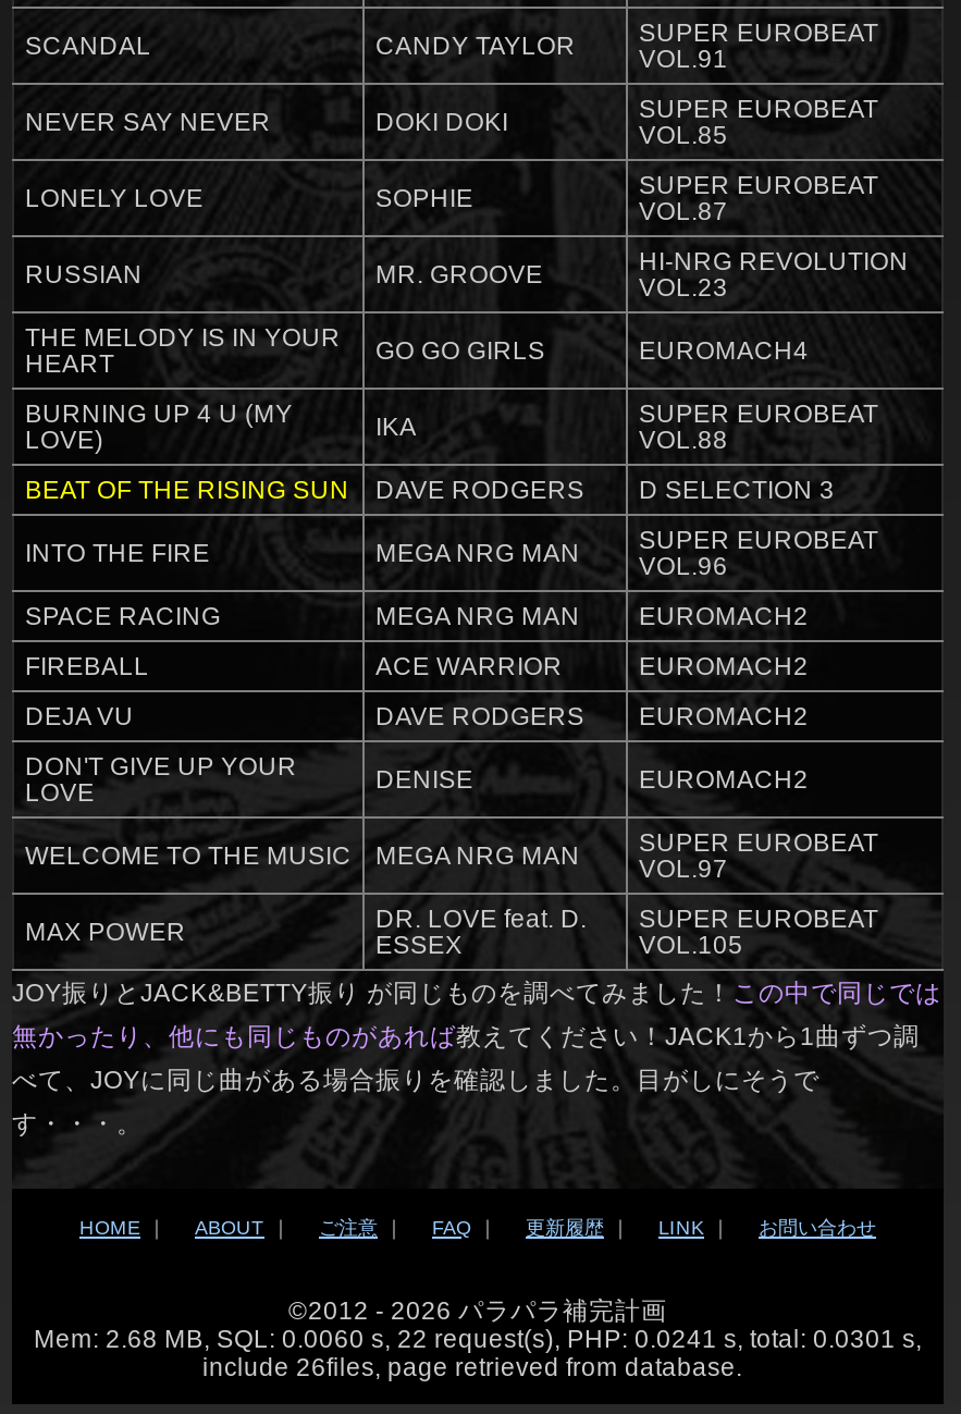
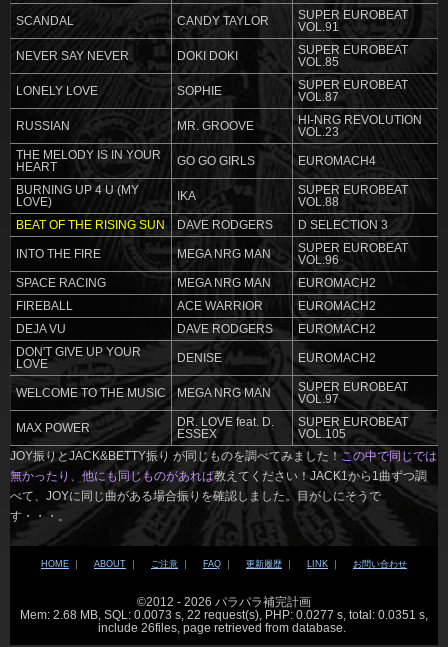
- Mem: 2.68 MB, SQL: 0.0060 s, 22 request(s), PHP: 0.0241 s, total: 0.0301 s,
+ Mem: 2.68 MB, SQL: 0.0073 s, 22 request(s), PHP: 0.0277 s, total: 0.0351 s,
